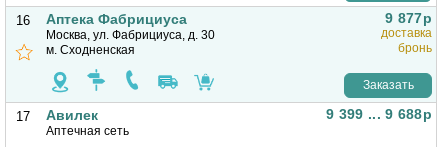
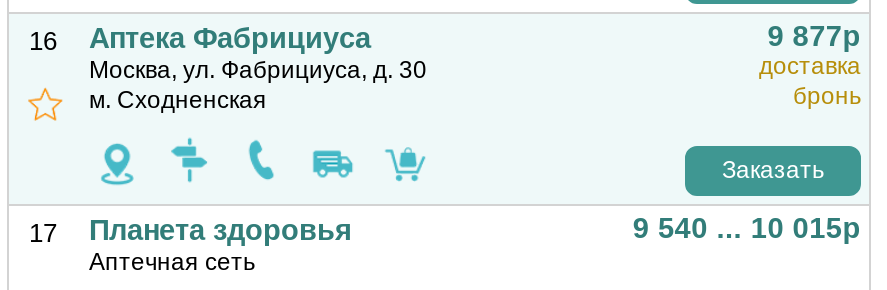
- Авилек
+ Планета здоровья

- 9 399 ... 9 688р
+ 9 540 ... 10 015р
